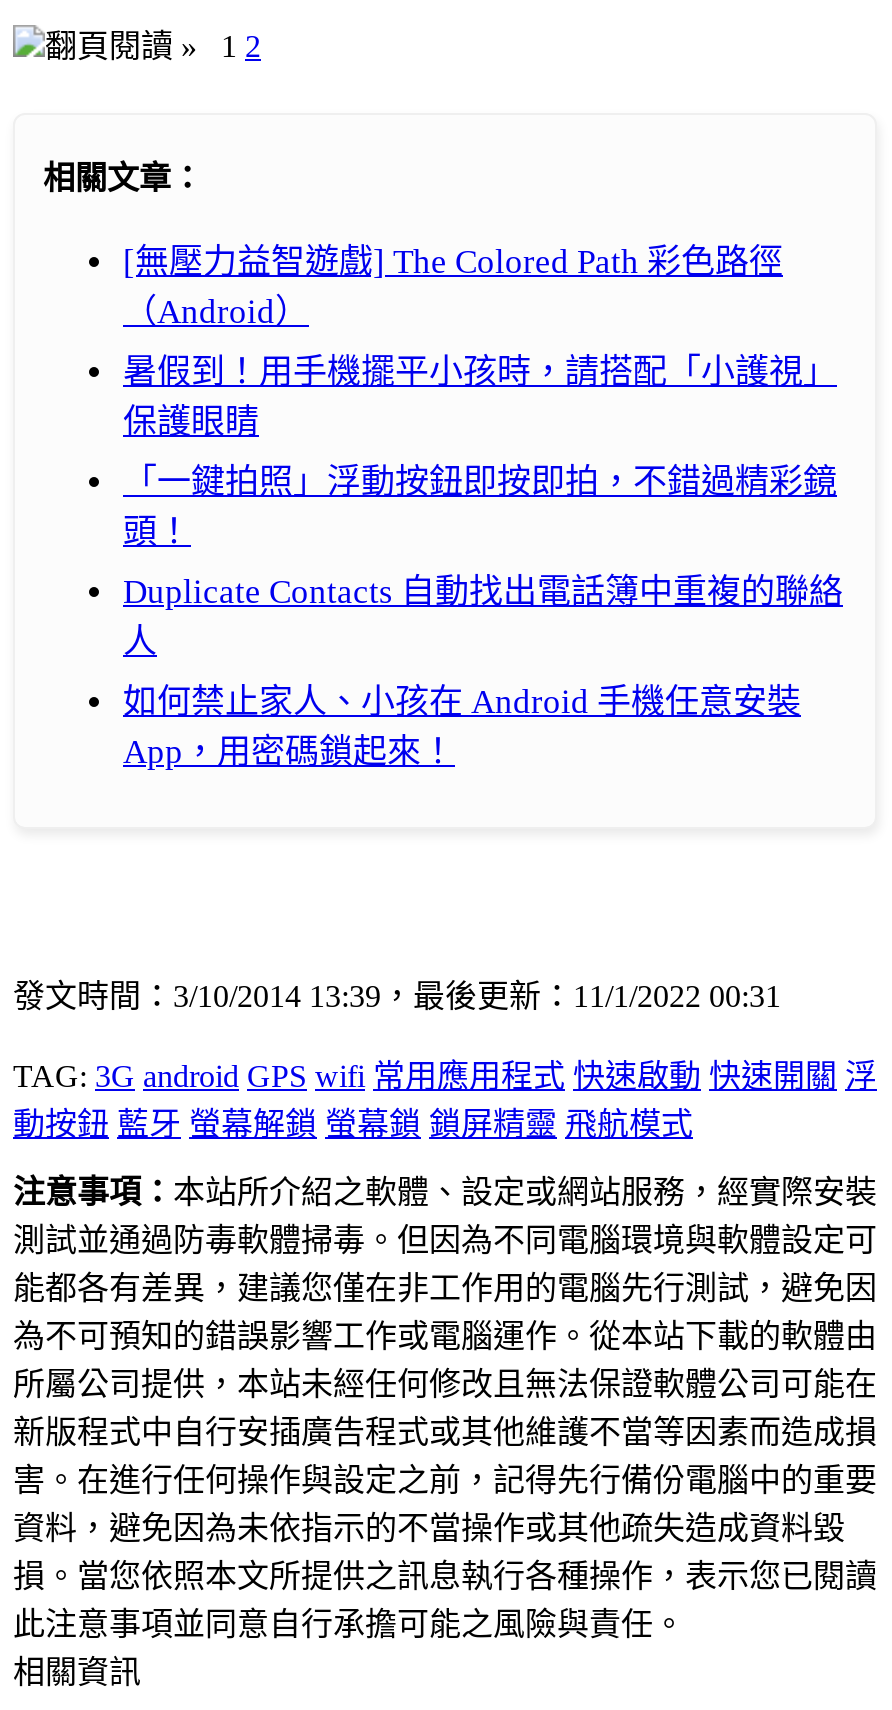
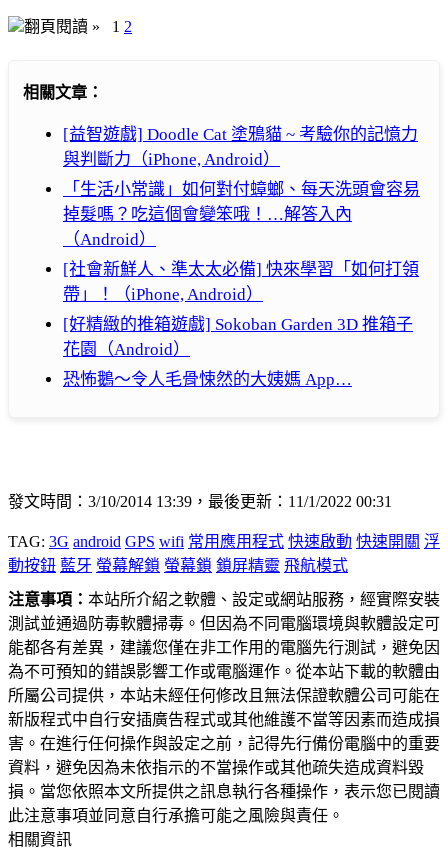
- [無壓力益智遊戲] The Colored Path 彩色路徑
+ [益智遊戲] Doodle Cat 塗鴉貓 ~ 考驗你的記憶力
+ 與判斷力（iPhone, Android）
+ 「生活小常識」如何對付蟑螂、每天洗頭會容易
+ 掉髮嗎？吃這個會變笨哦！…解答入內

moved down: （Android）

- 暑假到！用手機擺平小孩時，請搭配「小護視」
- 保護眼睛
- 「一鍵拍照」浮動按鈕即按即拍，不錯過精彩鏡
- 頭！
- Duplicate Contacts 自動找出電話簿中重複的聯絡
- 人
- 如何禁止家人、小孩在 Android 手機任意安裝
- App，用密碼鎖起來！
+ [社會新鮮人、準太太必備] 快來學習「如何打領
+ 帶」！（iPhone, Android）
+ [好精緻的推箱遊戲] Sokoban Garden 3D 推箱子
+ 花園（Android）
+ 恐怖鵝～令人毛骨悚然的大姨媽 App…
